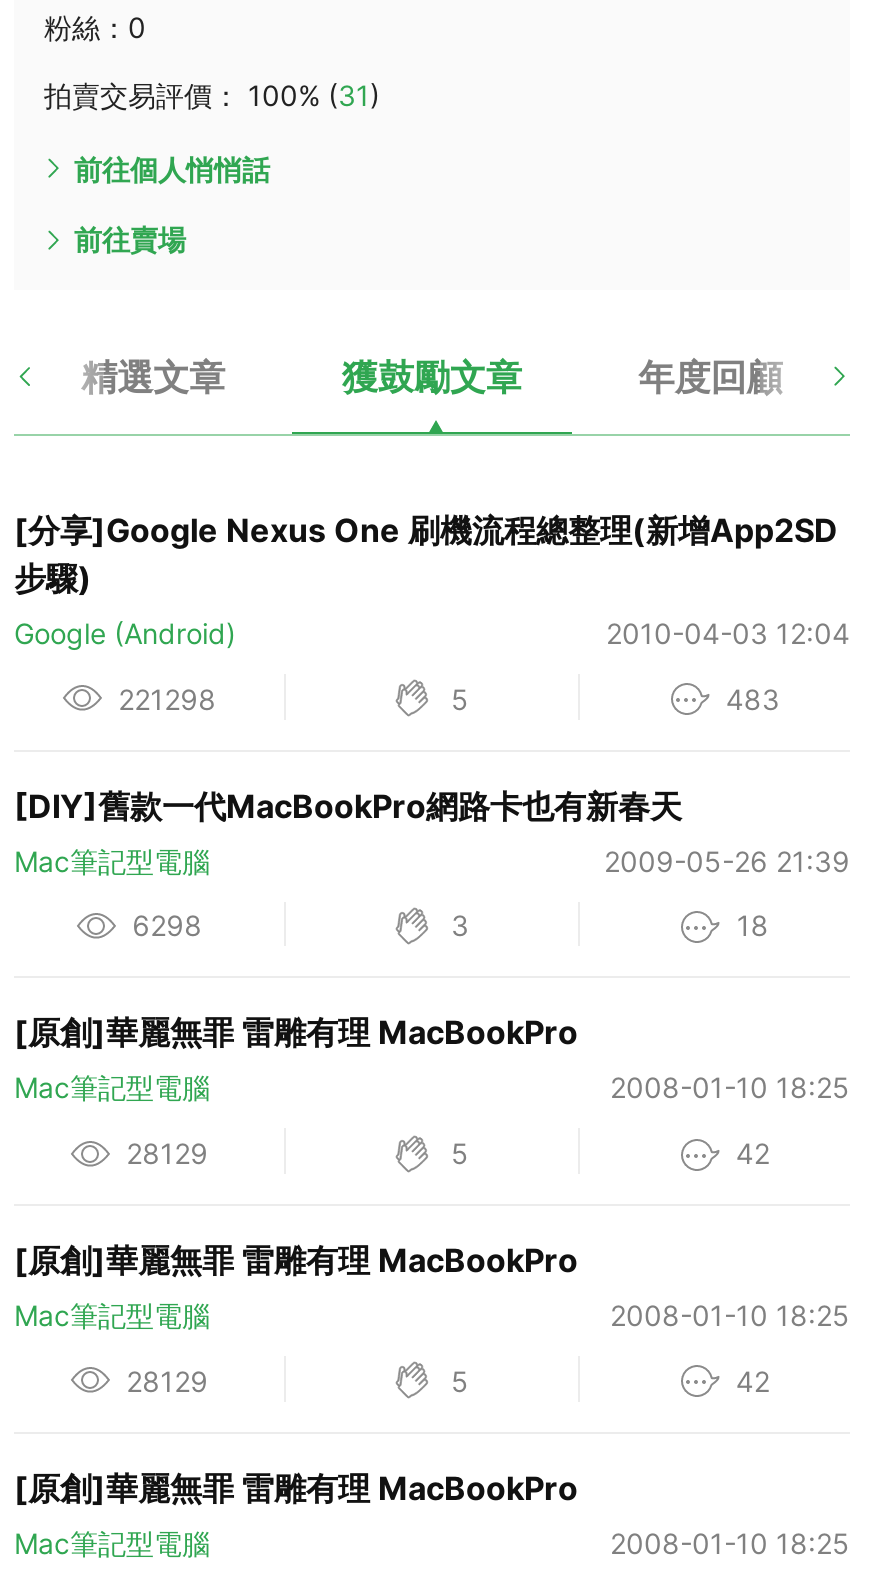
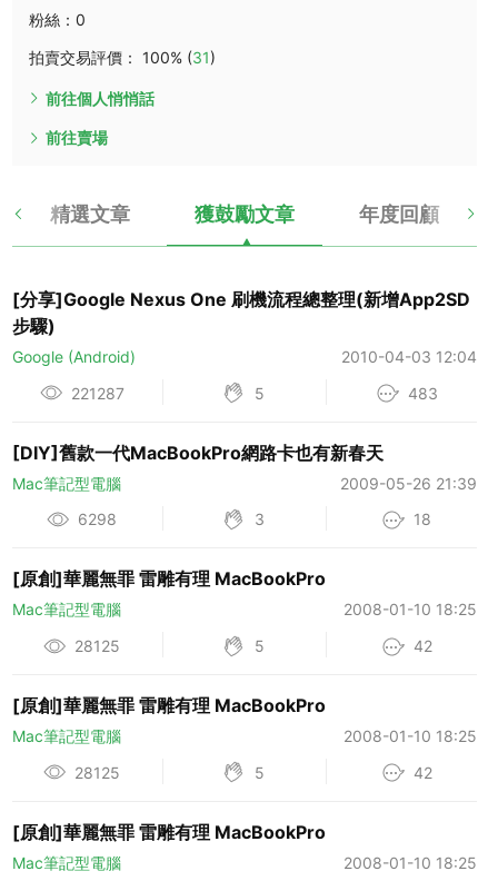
- 221298
+ 221287

- 28129
+ 28125

- 28129
+ 28125
